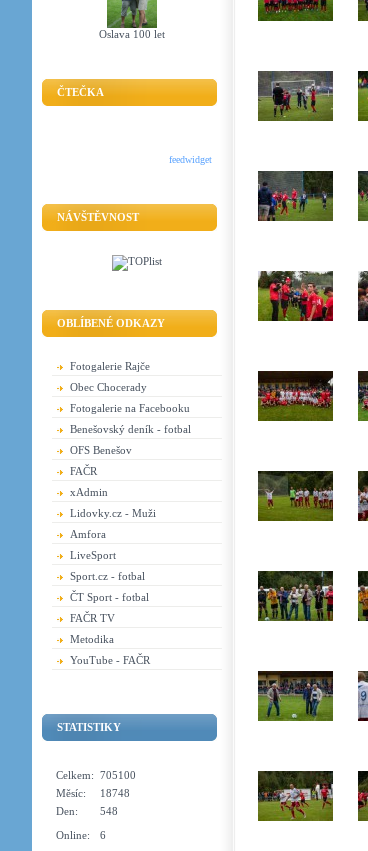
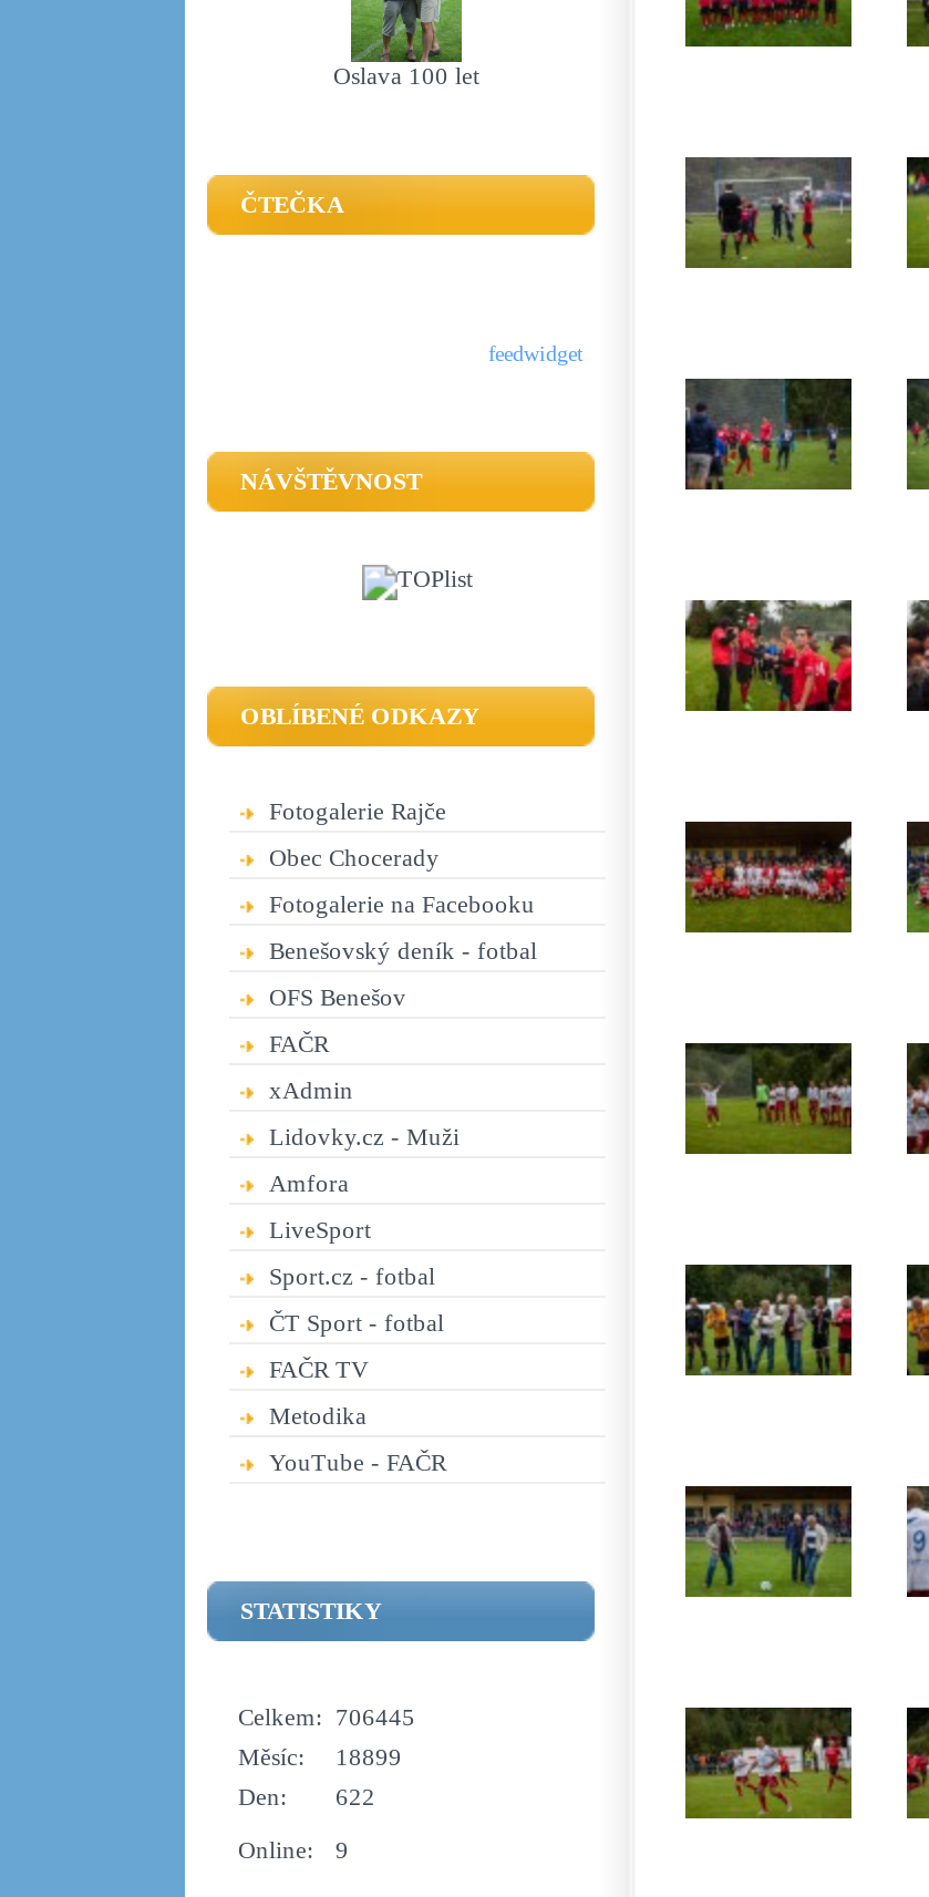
- Celkem: 705100
+ Celkem: 706445

- Měsíc: 18748
+ Měsíc: 18899

- Den: 548
+ Den: 622

- Online: 6
+ Online: 9
